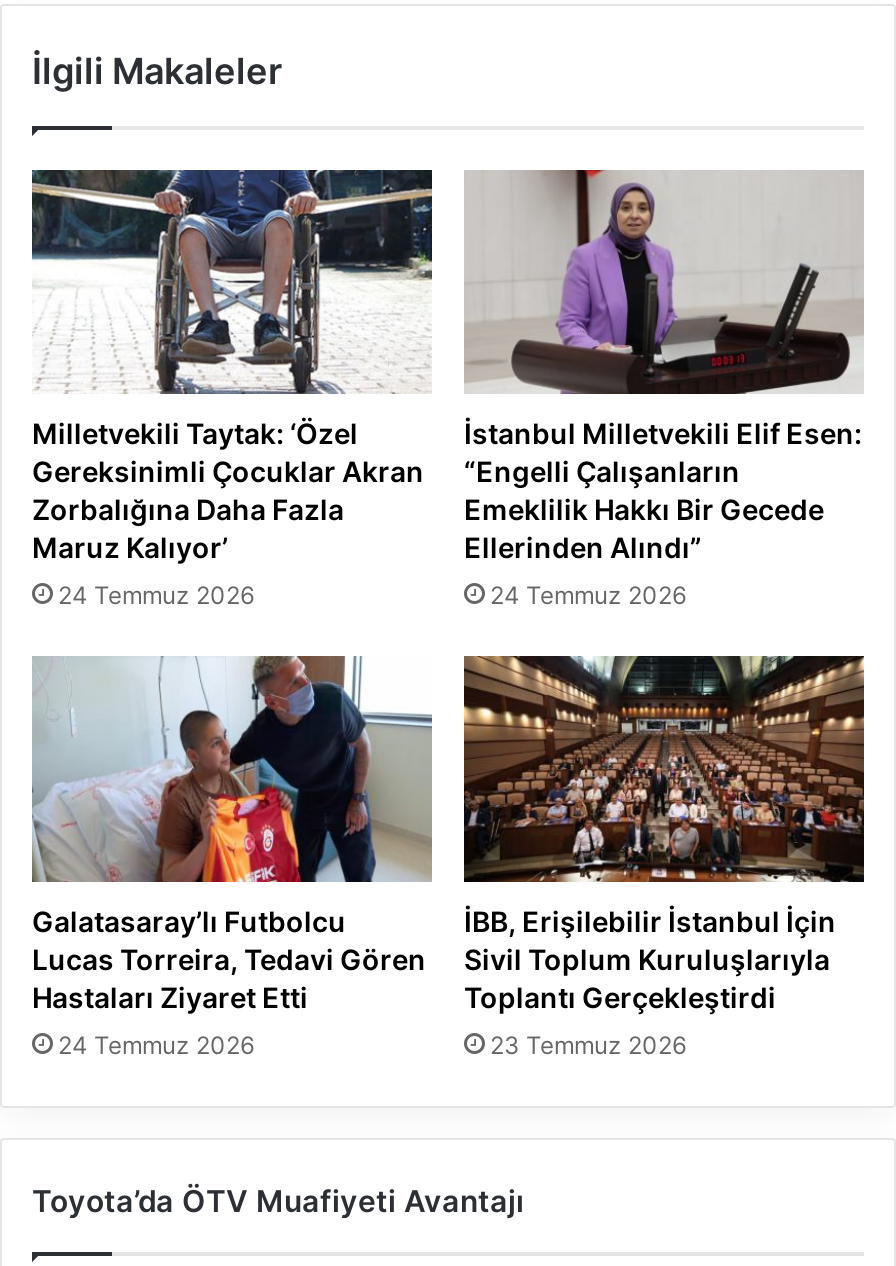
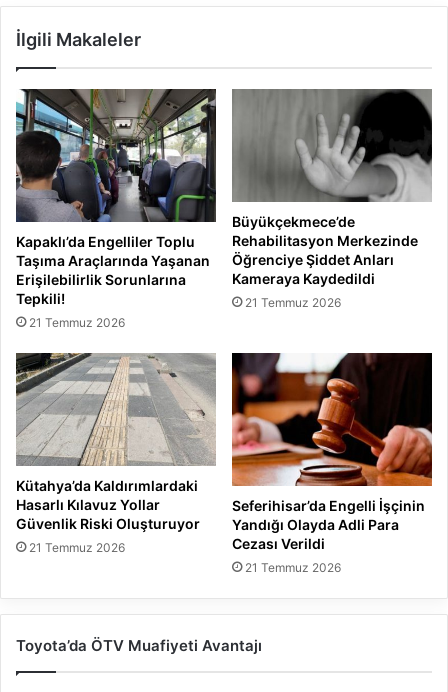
- [image]
- Milletvekili Taytak: ‘Özel
- Gereksinimli Çocuklar Akran
- Zorbalığına Daha Fazla
- Maruz Kalıyor’
+ [image]
+ Kapaklı’da Engelliler Toplu
+ Taşıma Araçlarında Yaşanan
+ Erişilebilirlik Sorunlarına
+ Tepkili!

- [image]
- İstanbul Milletvekili Elif Esen:
- “Engelli Çalışanların
- Emeklilik Hakkı Bir Gecede
- Ellerinden Alındı”
+ [image]
+ Büyükçekmece’de
+ Rehabilitasyon Merkezinde
+ Öğrenciye Şiddet Anları
+ Kameraya Kaydedildi

- 24 Temmuz 2026
+ 21 Temmuz 2026

- 24 Temmuz 2026
+ 21 Temmuz 2026

- [image]
- Galatasaray’lı Futbolcu
- Lucas Torreira, Tedavi Gören
- Hastaları Ziyaret Etti
+ [image]
+ Kütahya’da Kaldırımlardaki
+ Hasarlı Kılavuz Yollar
+ Güvenlik Riski Oluşturuyor

- [image]
+ [image]

- İBB, Erişilebilir İstanbul İçin
- Sivil Toplum Kuruluşlarıyla
- Toplantı Gerçekleştirdi
+ Seferihisar’da Engelli İşçinin
+ Yandığı Olayda Adli Para
+ Cezası Verildi

- 24 Temmuz 2026
+ 21 Temmuz 2026

- 23 Temmuz 2026
+ 21 Temmuz 2026
